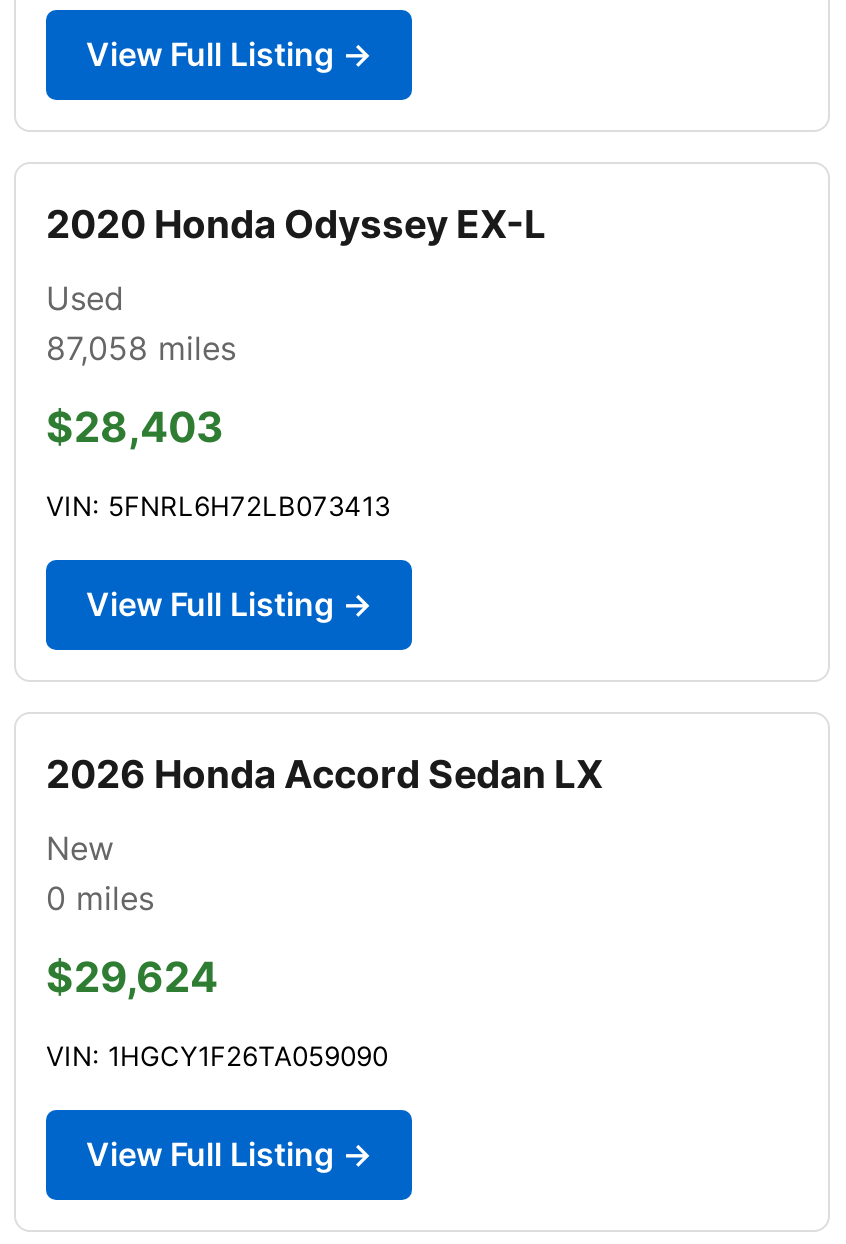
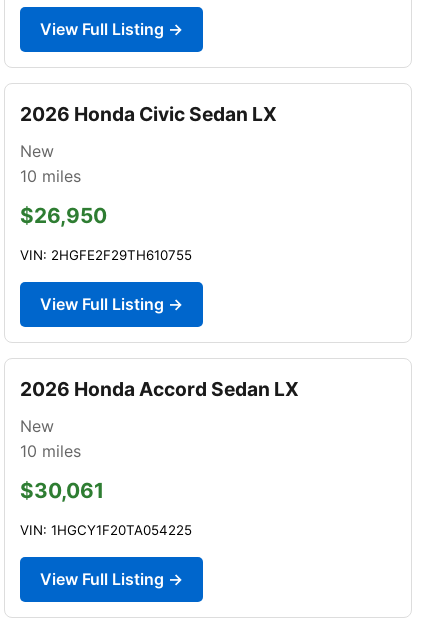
- 2020 Honda Odyssey EX-L
+ 2026 Honda Civic Sedan LX

- Used
- 87,058 miles
+ New
+ 10 miles

- $28,403
+ $26,950

- VIN: 5FNRL6H72LB073413
+ VIN: 2HGFE2F29TH610755

- 0 miles
+ 10 miles

- $29,624
+ $30,061

- VIN: 1HGCY1F26TA059090
+ VIN: 1HGCY1F20TA054225
